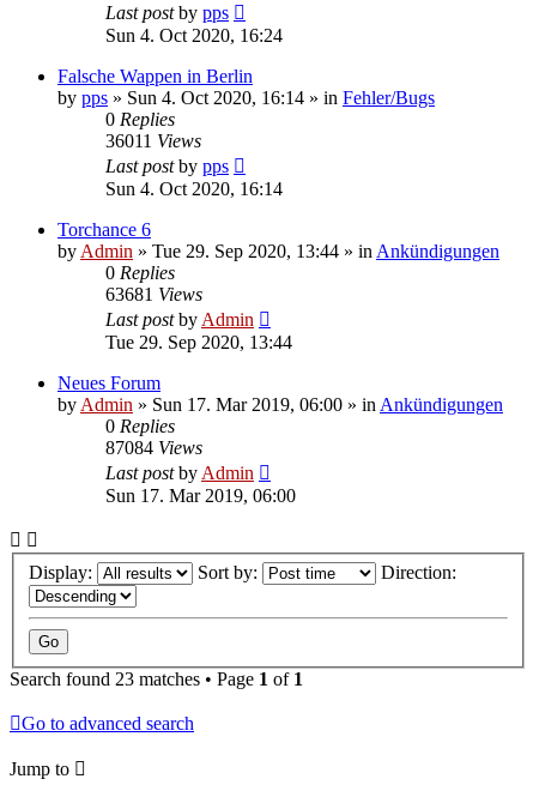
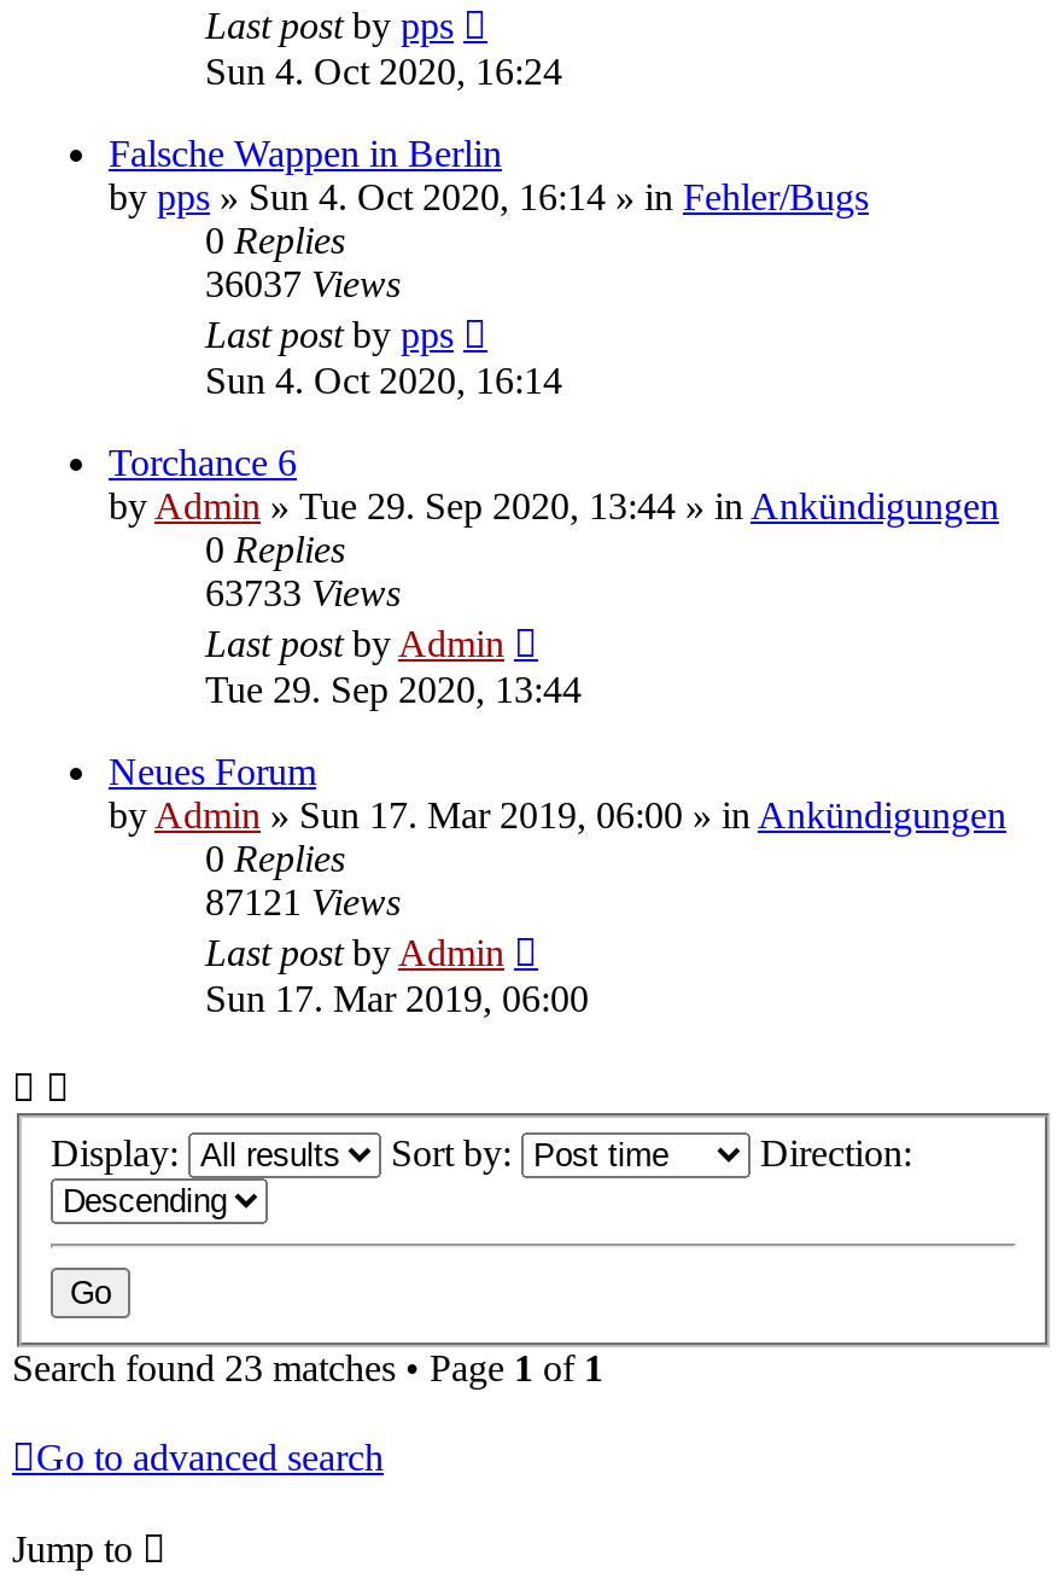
- 36011 Views
+ 36037 Views

- 63681 Views
+ 63733 Views

- 87084 Views
+ 87121 Views
